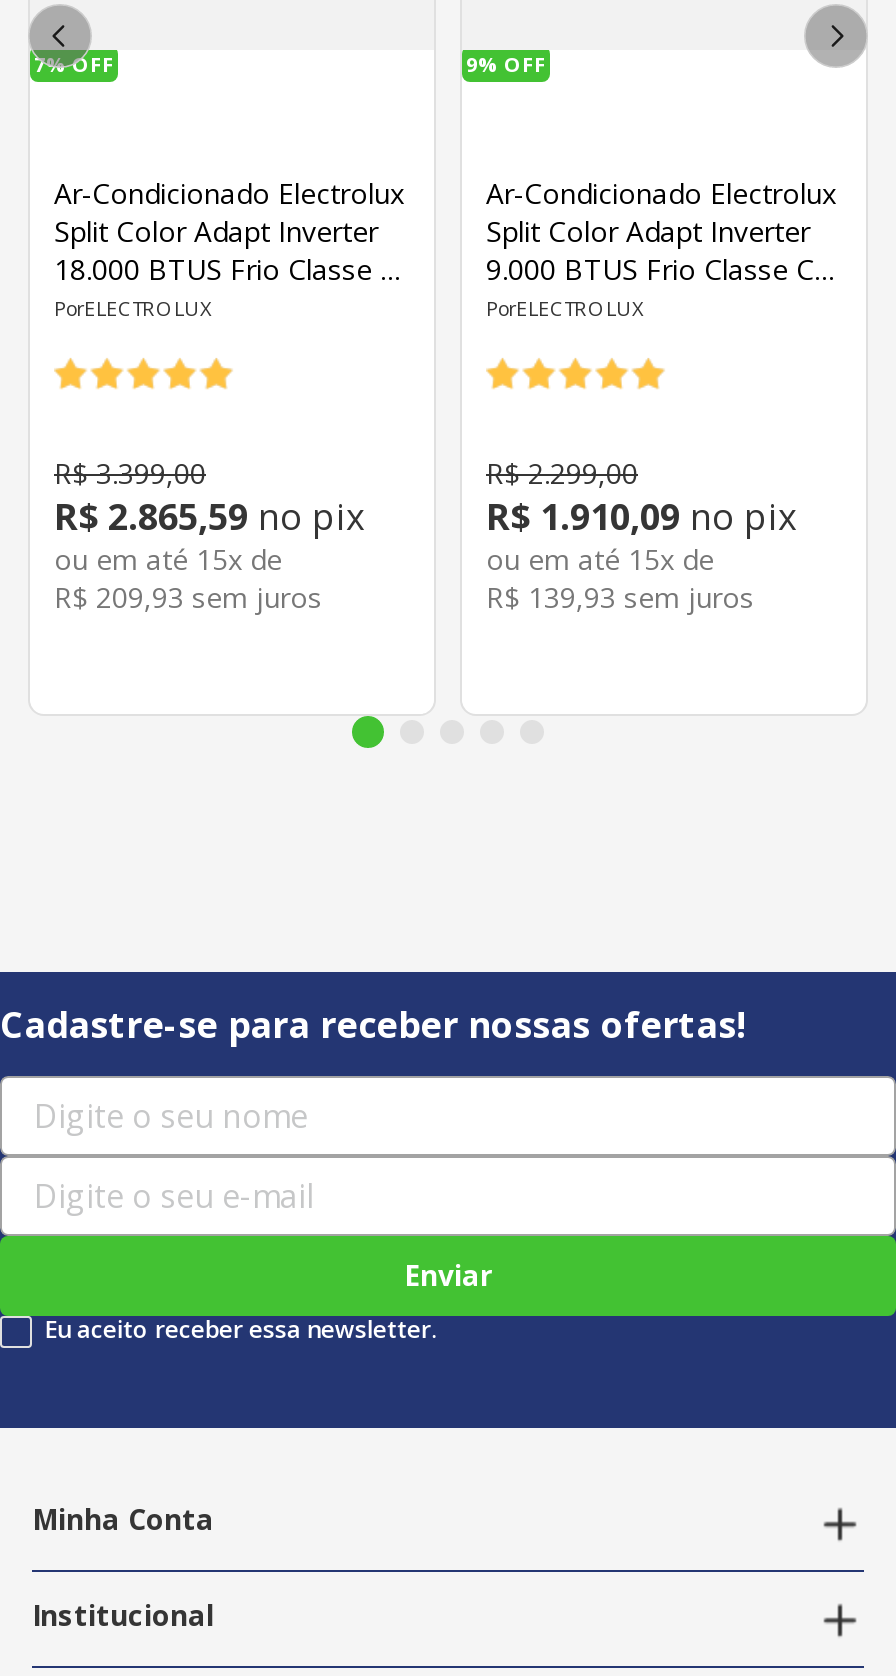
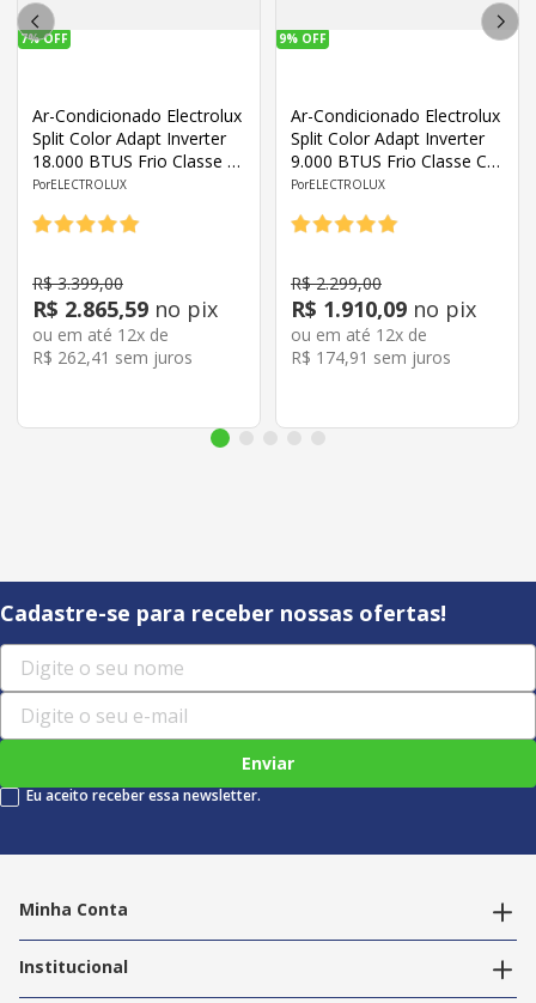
- ou em até 15x de
+ ou em até 12x de

- ou em até 15x de
+ ou em até 12x de

- R$ 209,93 sem juros
+ R$ 262,41 sem juros

- R$ 139,93 sem juros
+ R$ 174,91 sem juros
